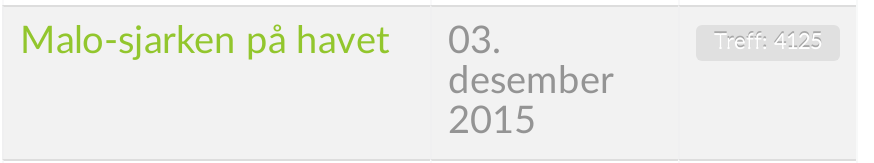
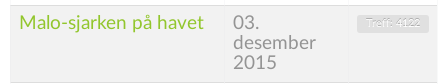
- Treff: 4125
+ Treff: 4122
